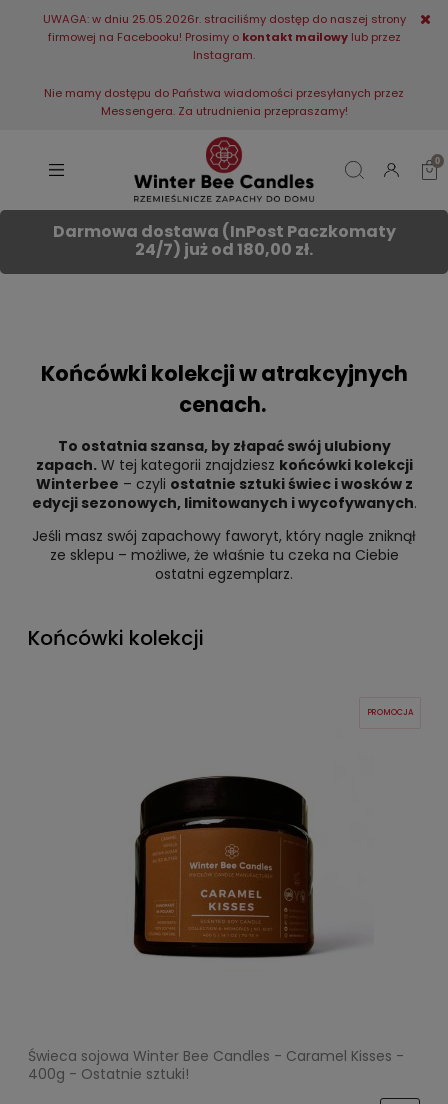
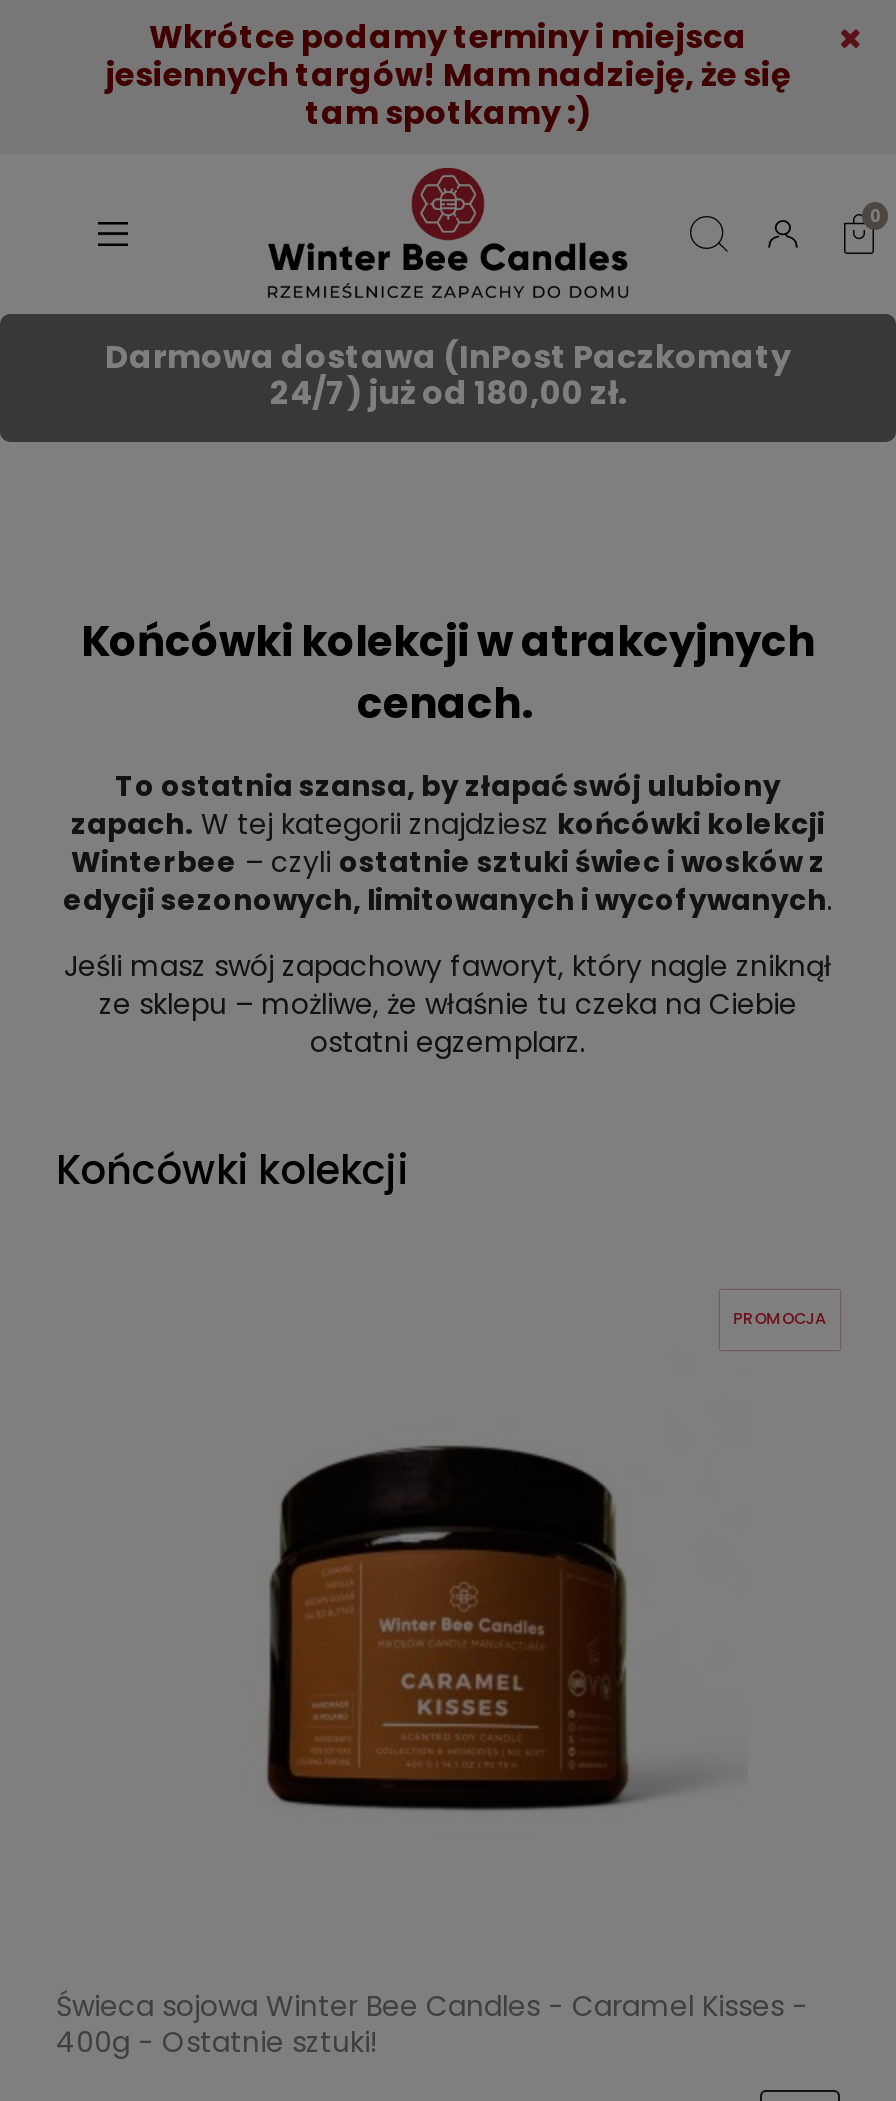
- UWAGA: w dniu 25.05.2026r. straciliśmy dostęp do naszej strony
- firmowej na Facebooku! Prosimy o kontakt mailowy lub przez
- Instagram.
- Nie mamy dostępu do Państwa wiadomości przesyłanych przez
- Messengera. Za utrudnienia przepraszamy!
+ Wkrótce podamy terminy i miejsca
+ jesiennych targów! Mam nadzieję, że się
+ tam spotkamy :)
